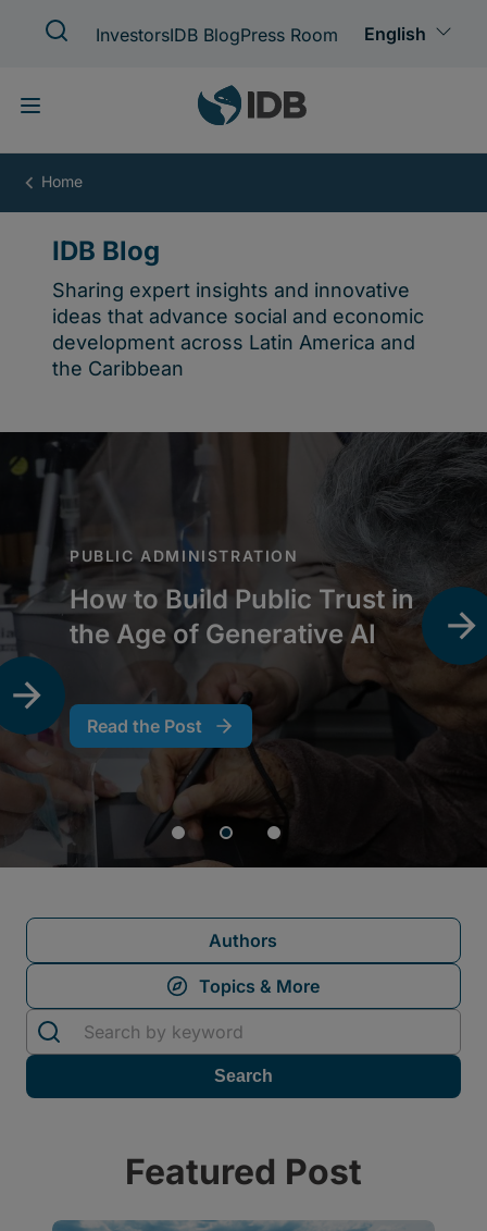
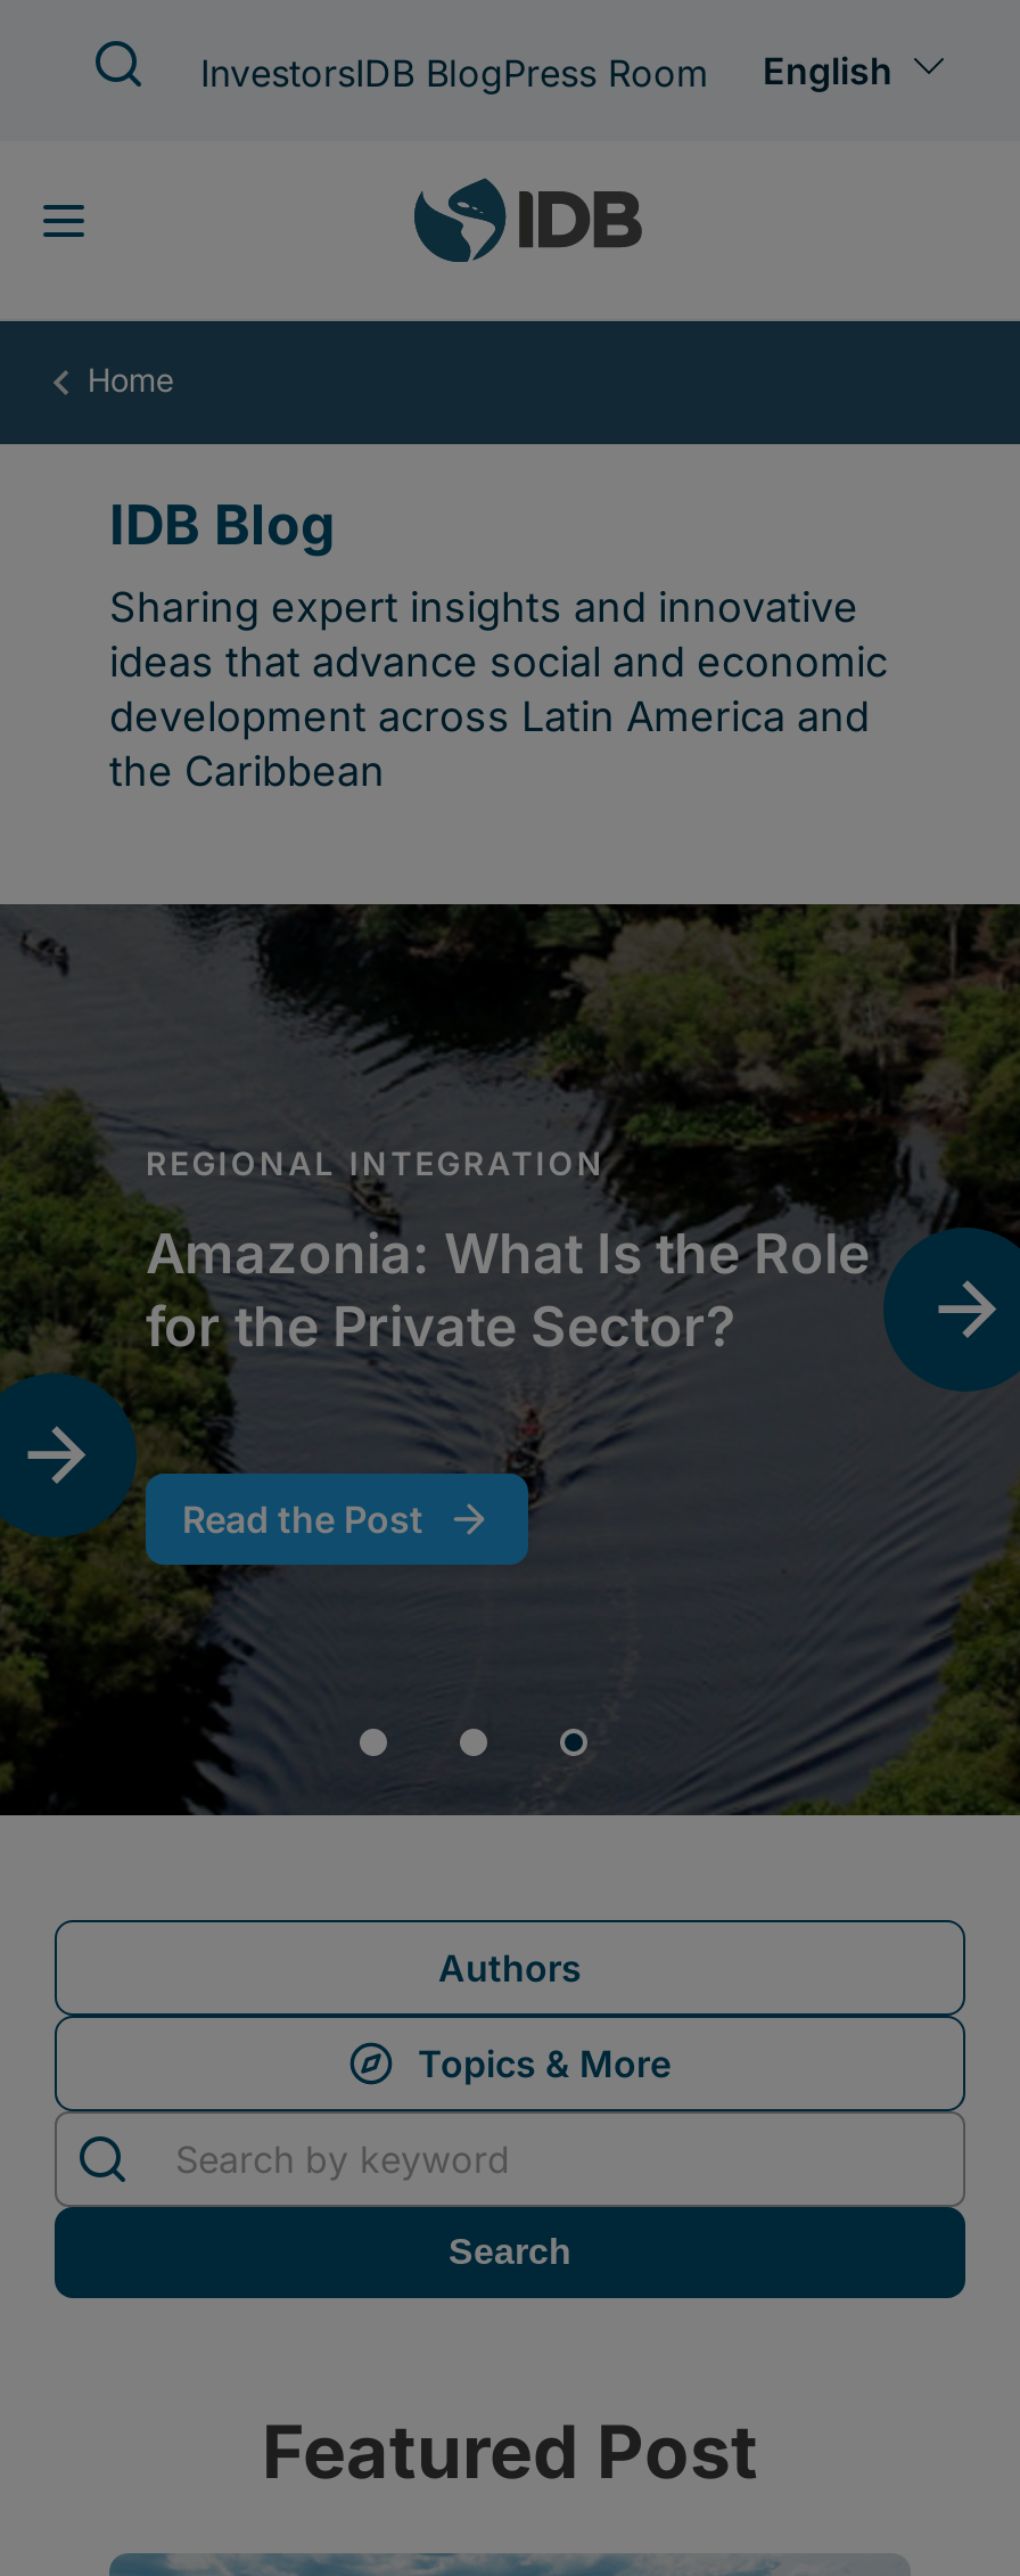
- [image]
+ [image]
